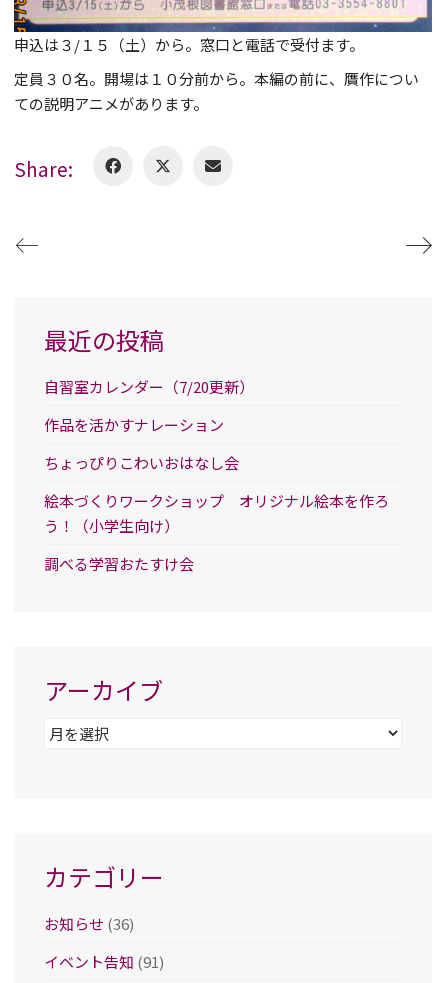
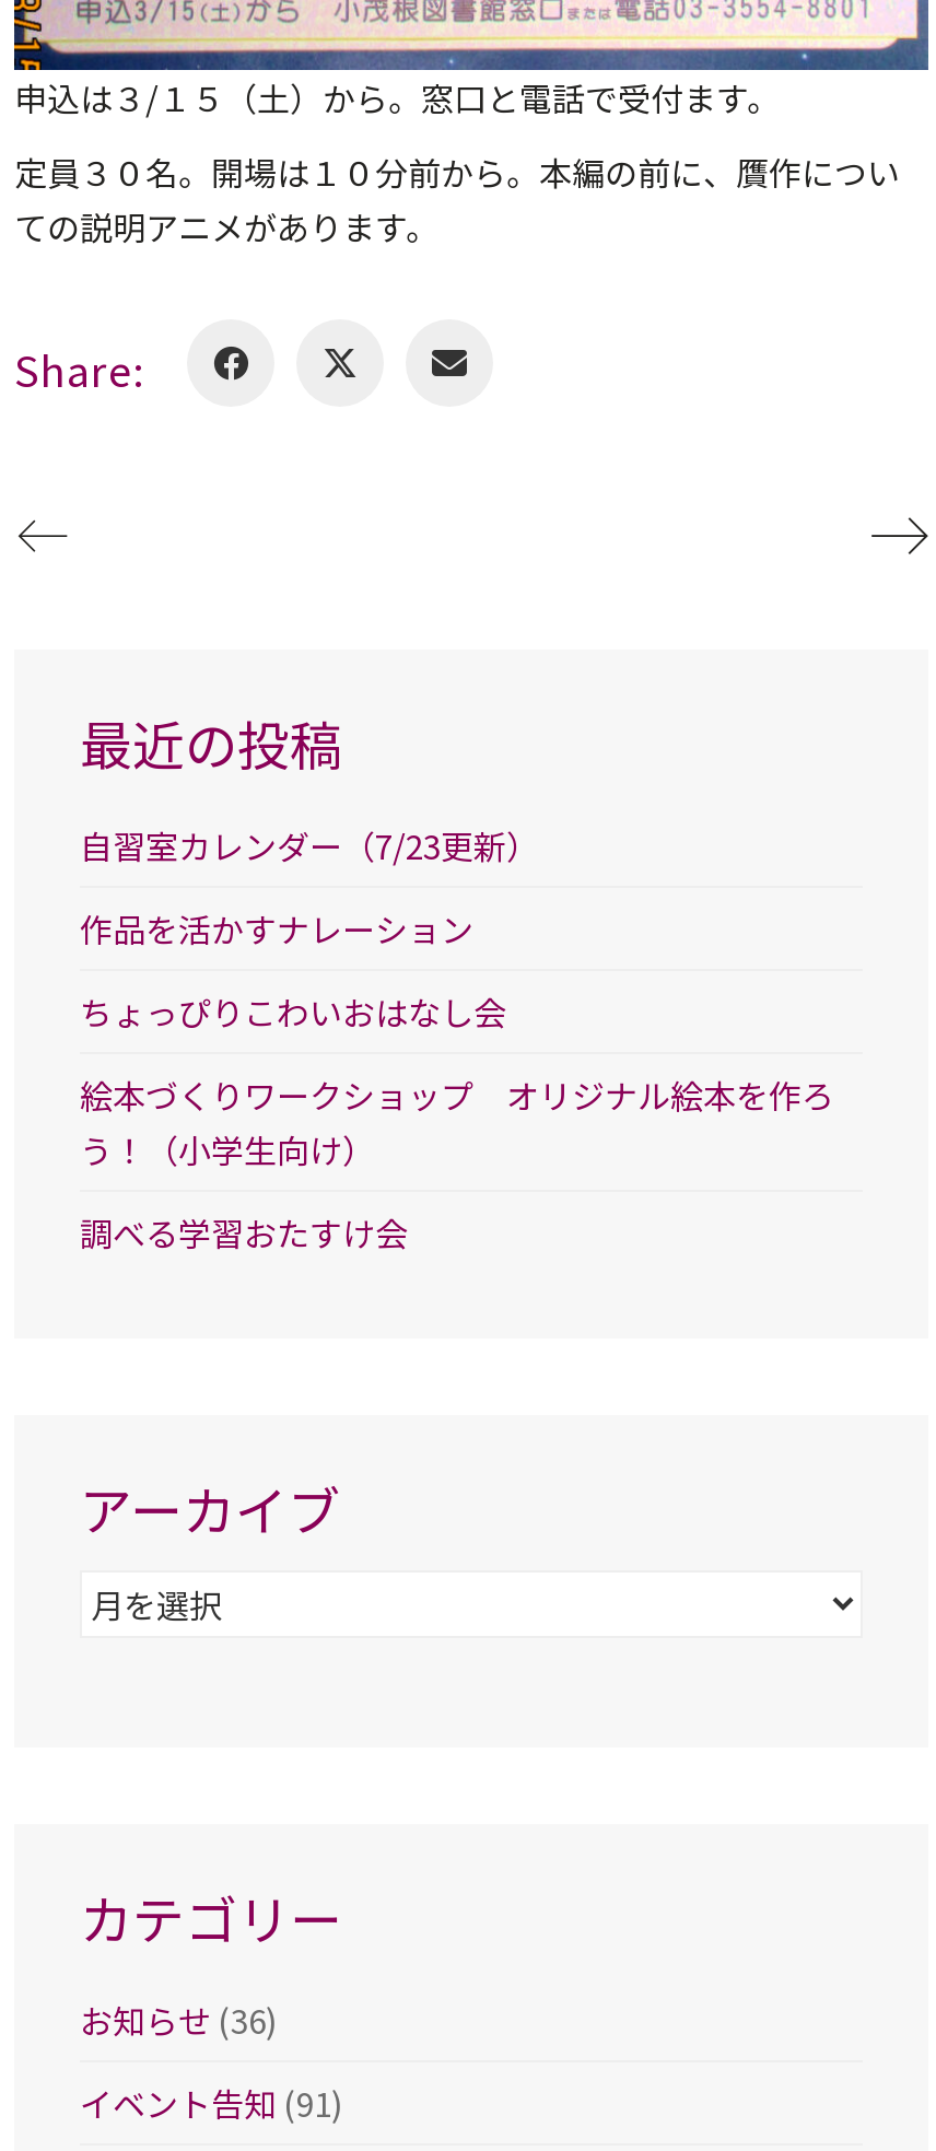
- 自習室カレンダー（7/20更新）
+ 自習室カレンダー（7/23更新）
